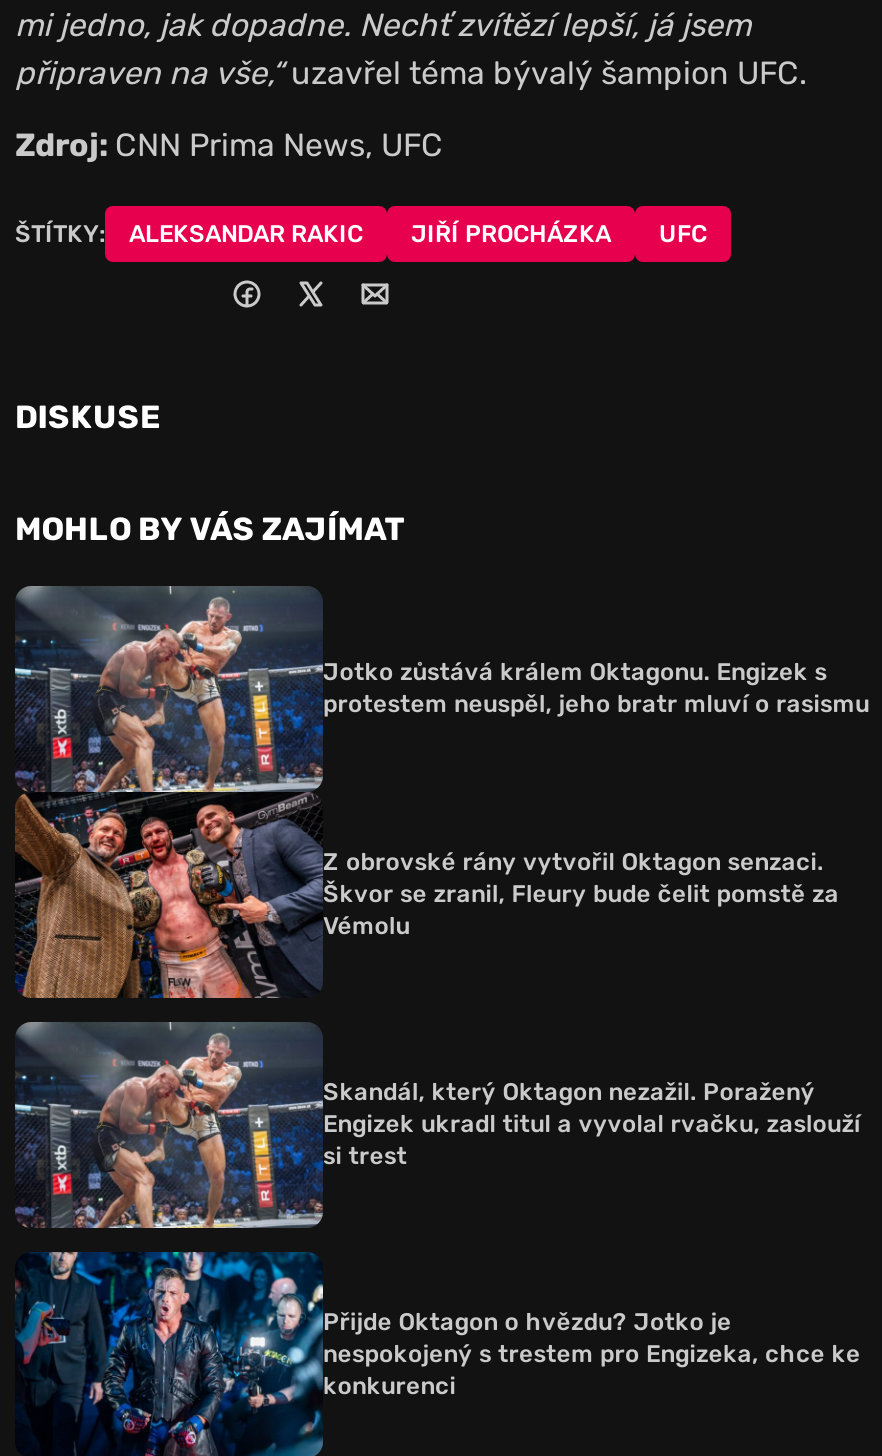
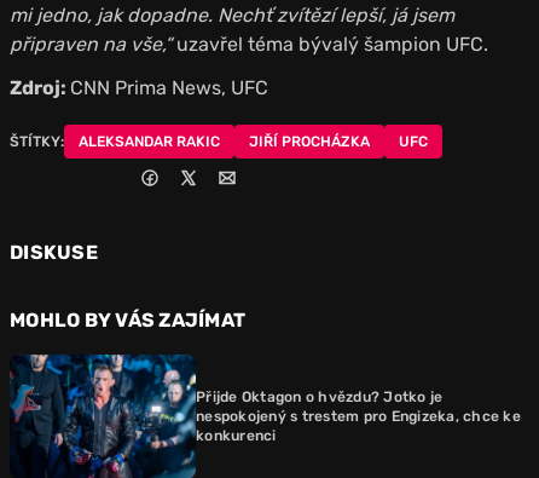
- [image]
- Jotko zůstává králem Oktagonu. Engizek s
- protestem neuspěl, jeho bratr mluví o rasismu

- Z obrovské rány vytvořil Oktagon senzaci.
- Škvor se zranil, Fleury bude čelit pomstě za
- Vémolu

- [image]
- Skandál, který Oktagon nezažil. Poražený
- Engizek ukradl titul a vyvolal rvačku, zaslouží
- si trest
